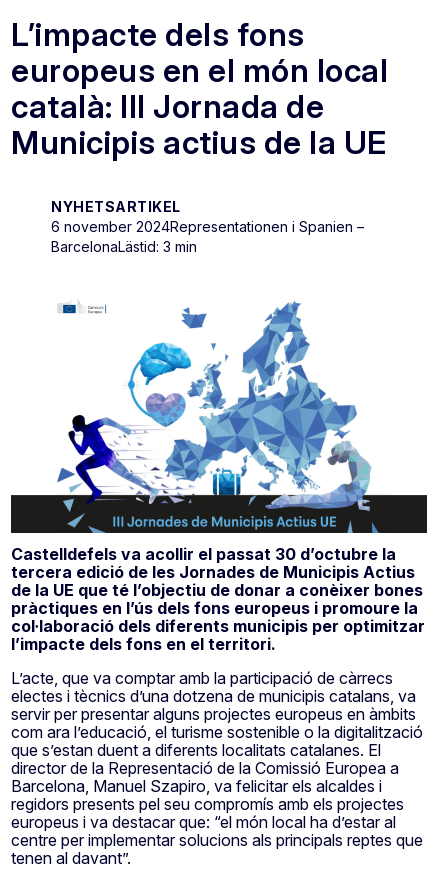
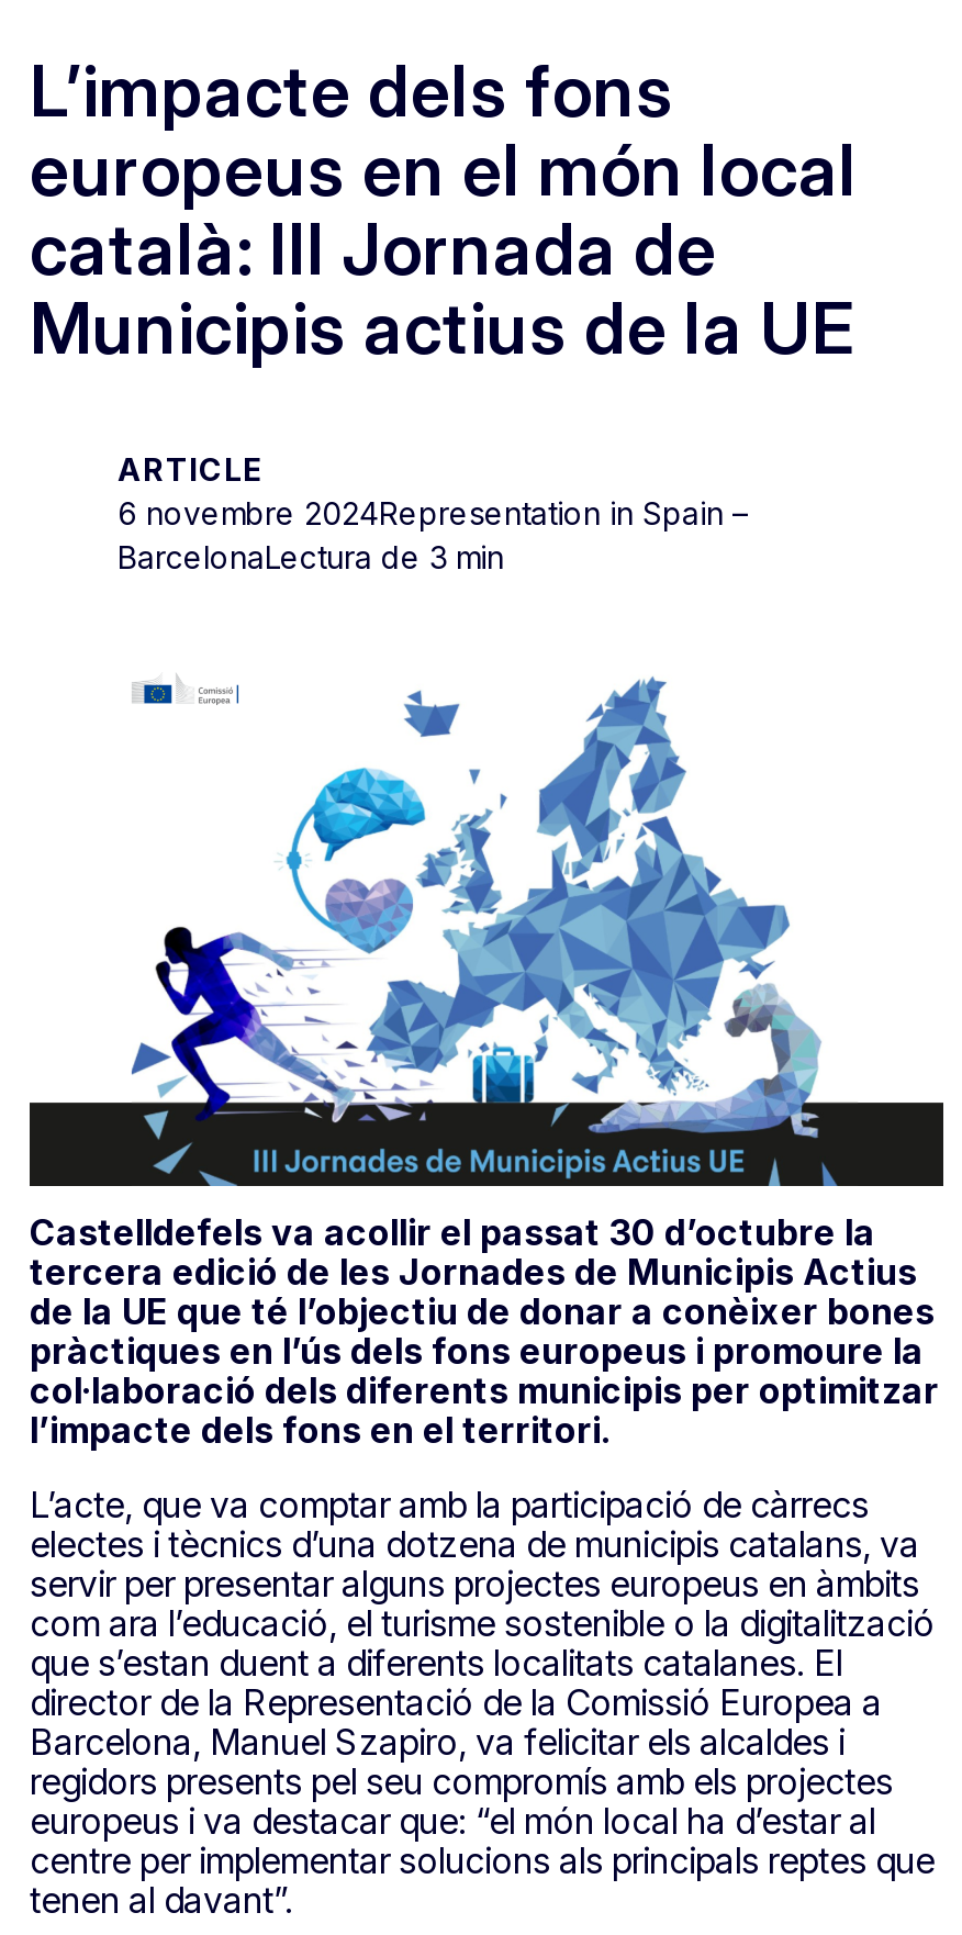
- NYHETSARTIKEL
- 6 november 2024Representationen i Spanien –
- BarcelonaLästid: 3 min
+ ARTICLE
+ 6 novembre 2024Representation in Spain –
+ BarcelonaLectura de 3 min
